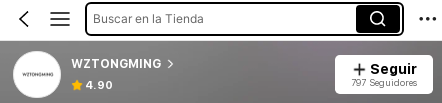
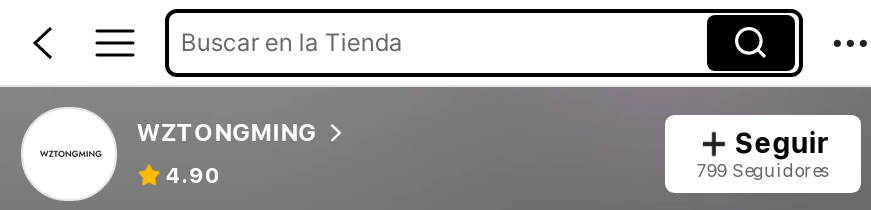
- 797 Seguidores
+ 799 Seguidores
